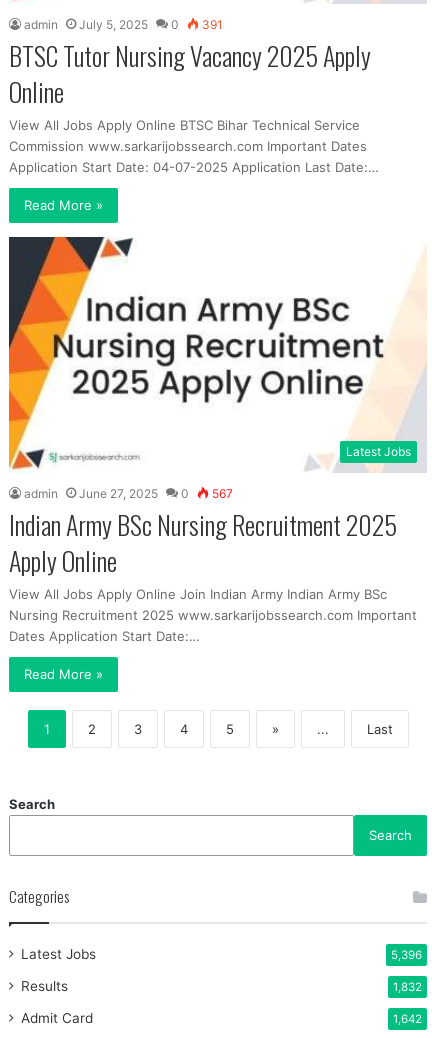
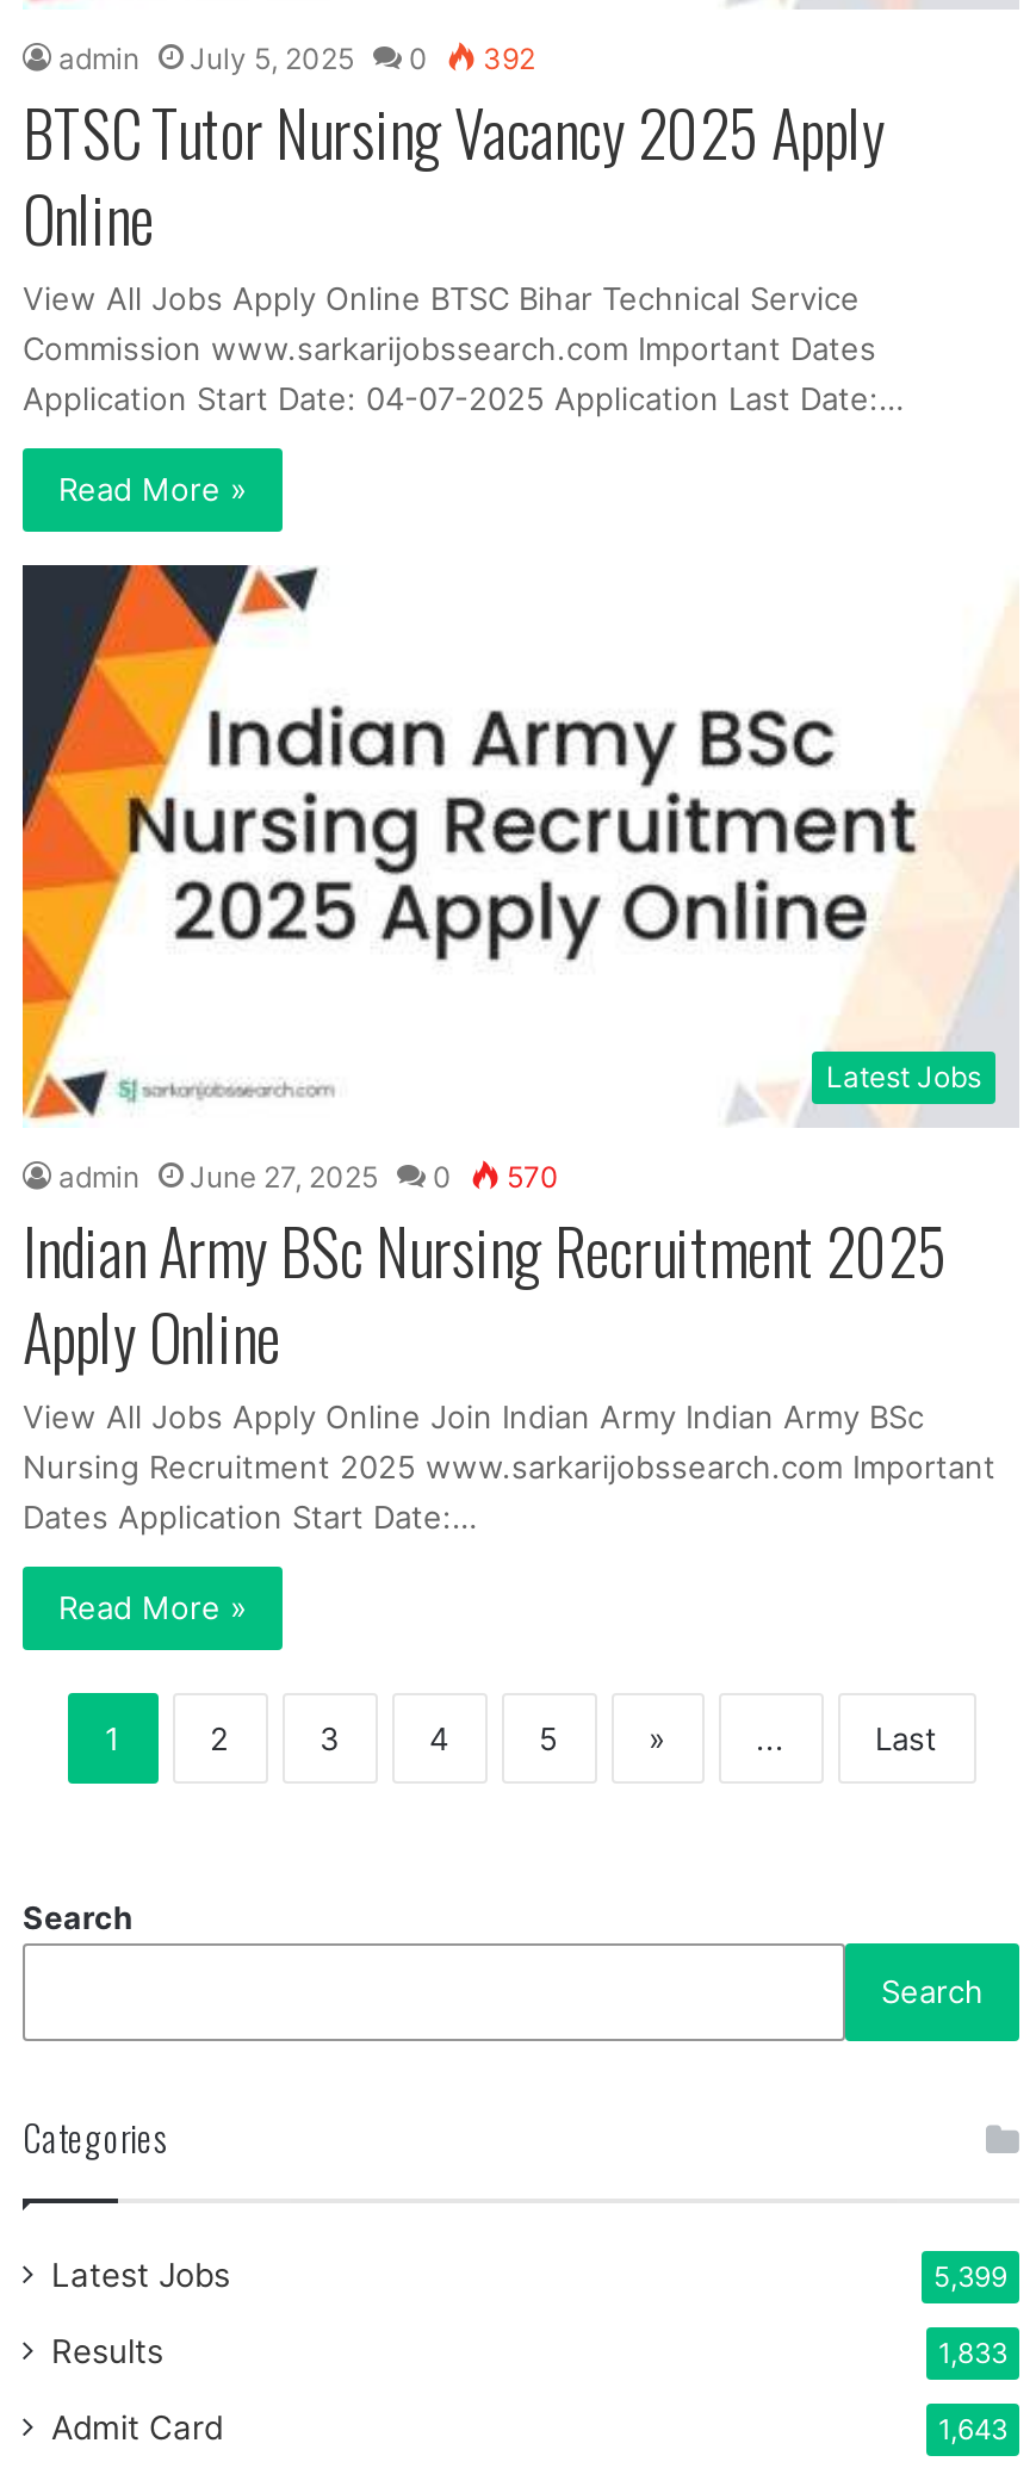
- admin July 5, 2025 0 391
+ admin July 5, 2025 0 392

- admin June 27, 2025 0 567
+ admin June 27, 2025 0 570

- 5,396
+ 5,399

- 1,832
+ 1,833

- 1,642
+ 1,643
